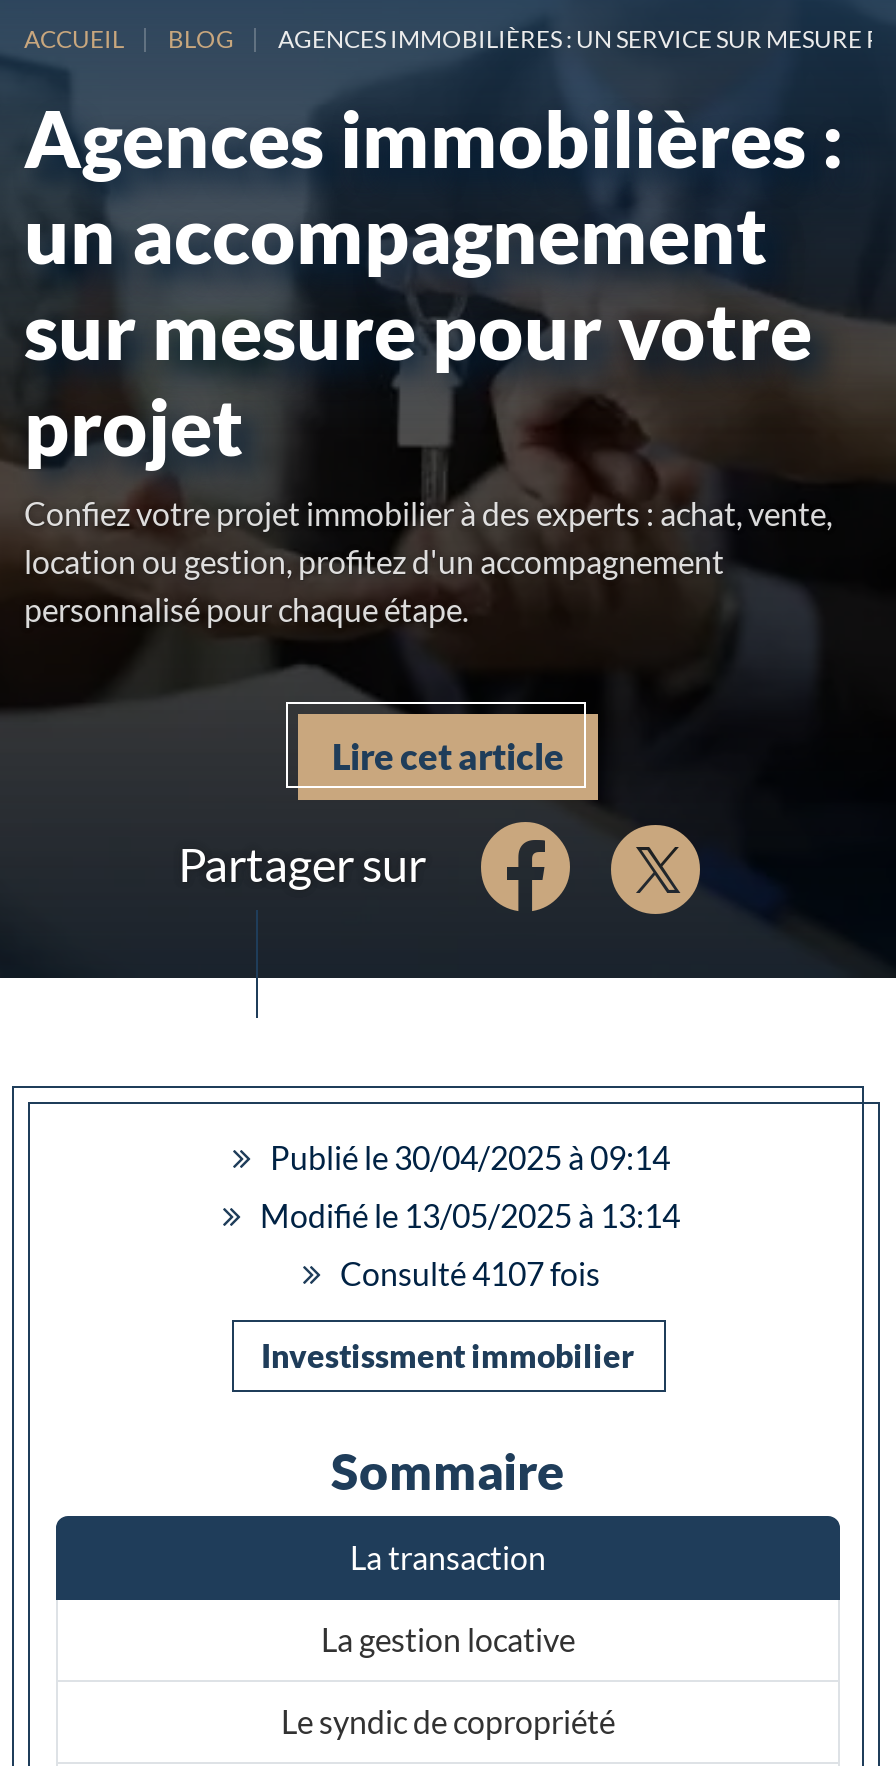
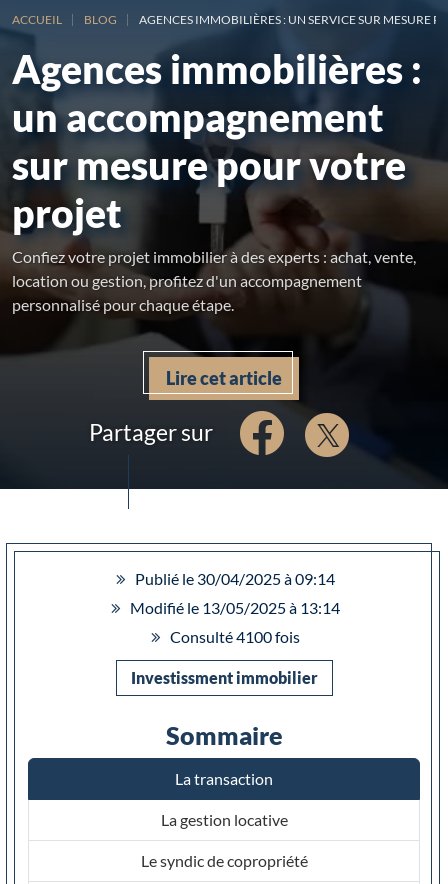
- Consulté 4107 fois
+ Consulté 4100 fois
